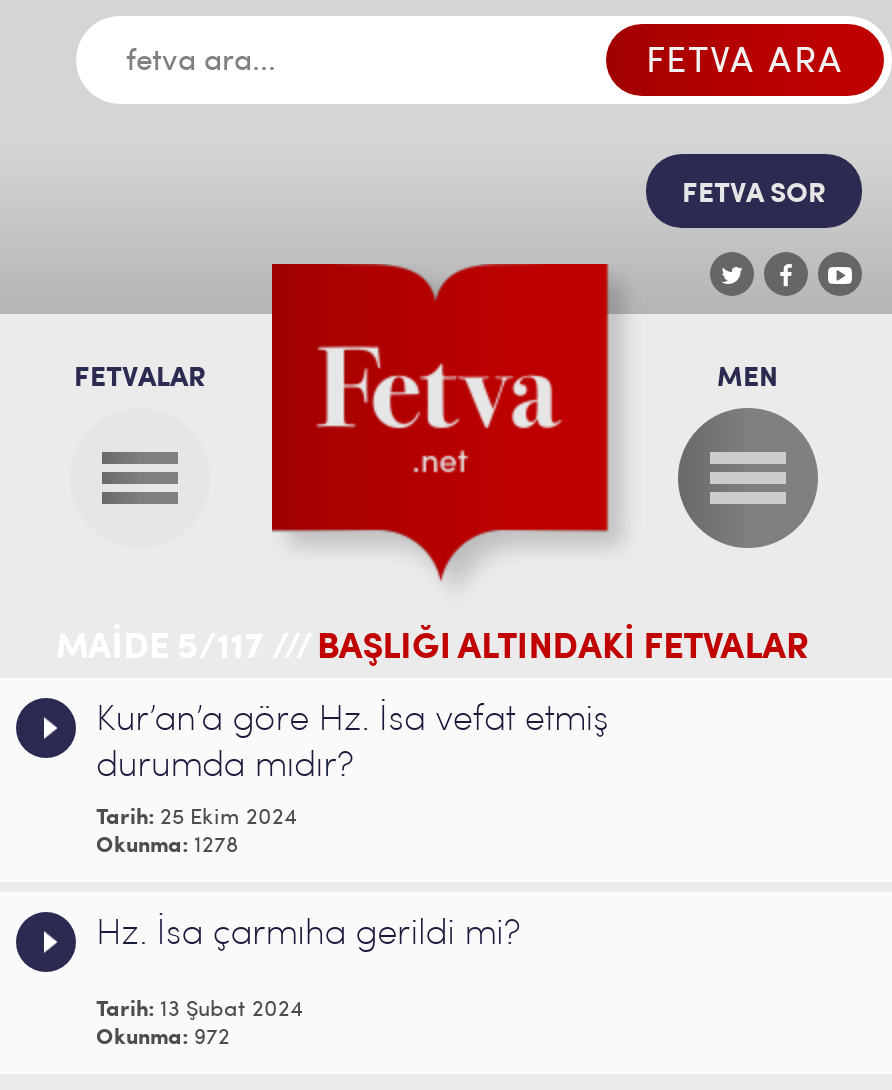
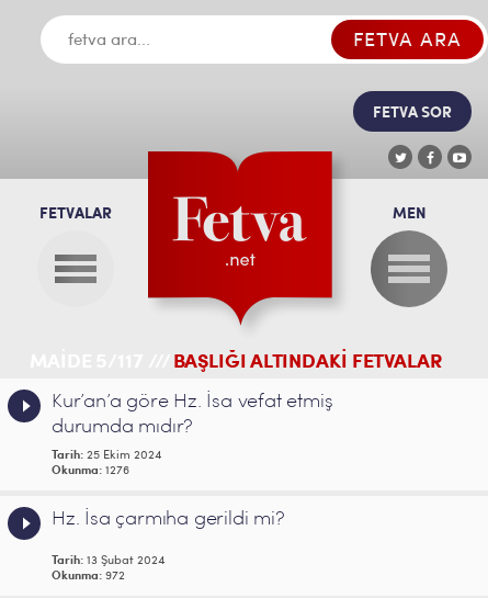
- Okunma: 1278
+ Okunma: 1276
